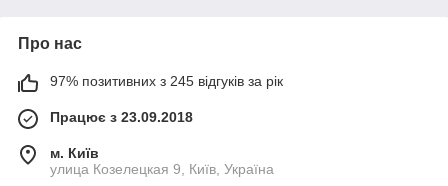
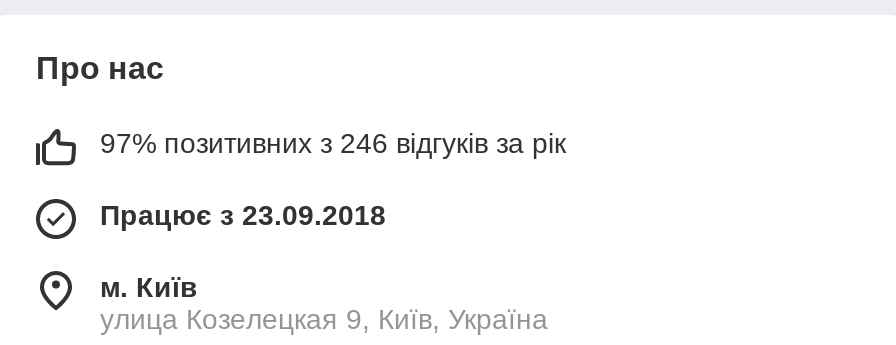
- 97% позитивних з 245 відгуків за рік
+ 97% позитивних з 246 відгуків за рік
